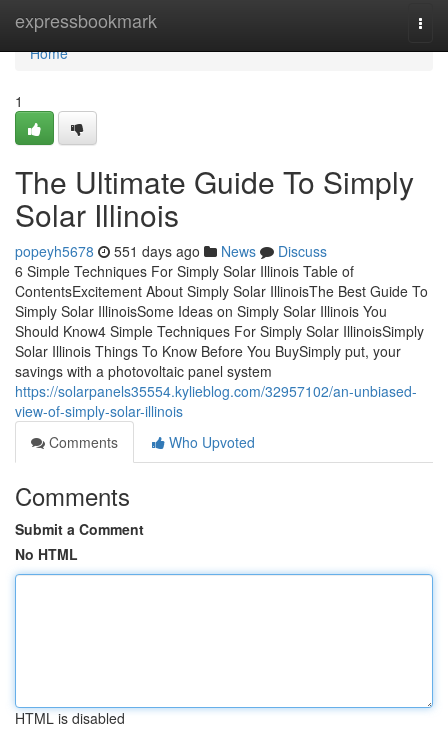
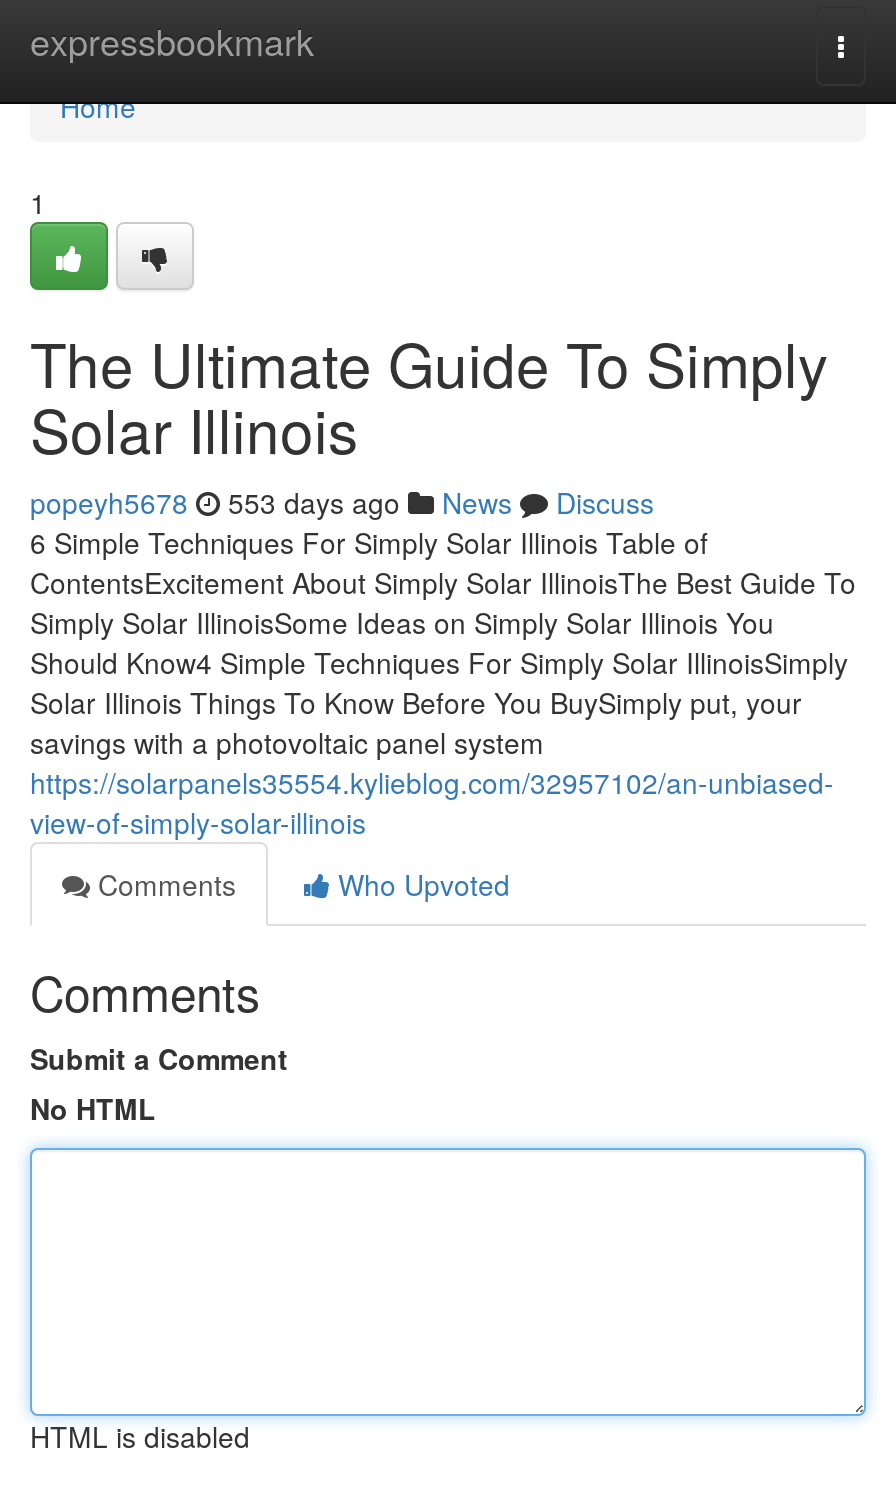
- popeyh5678 551 days ago News Discuss
+ popeyh5678 553 days ago News Discuss
